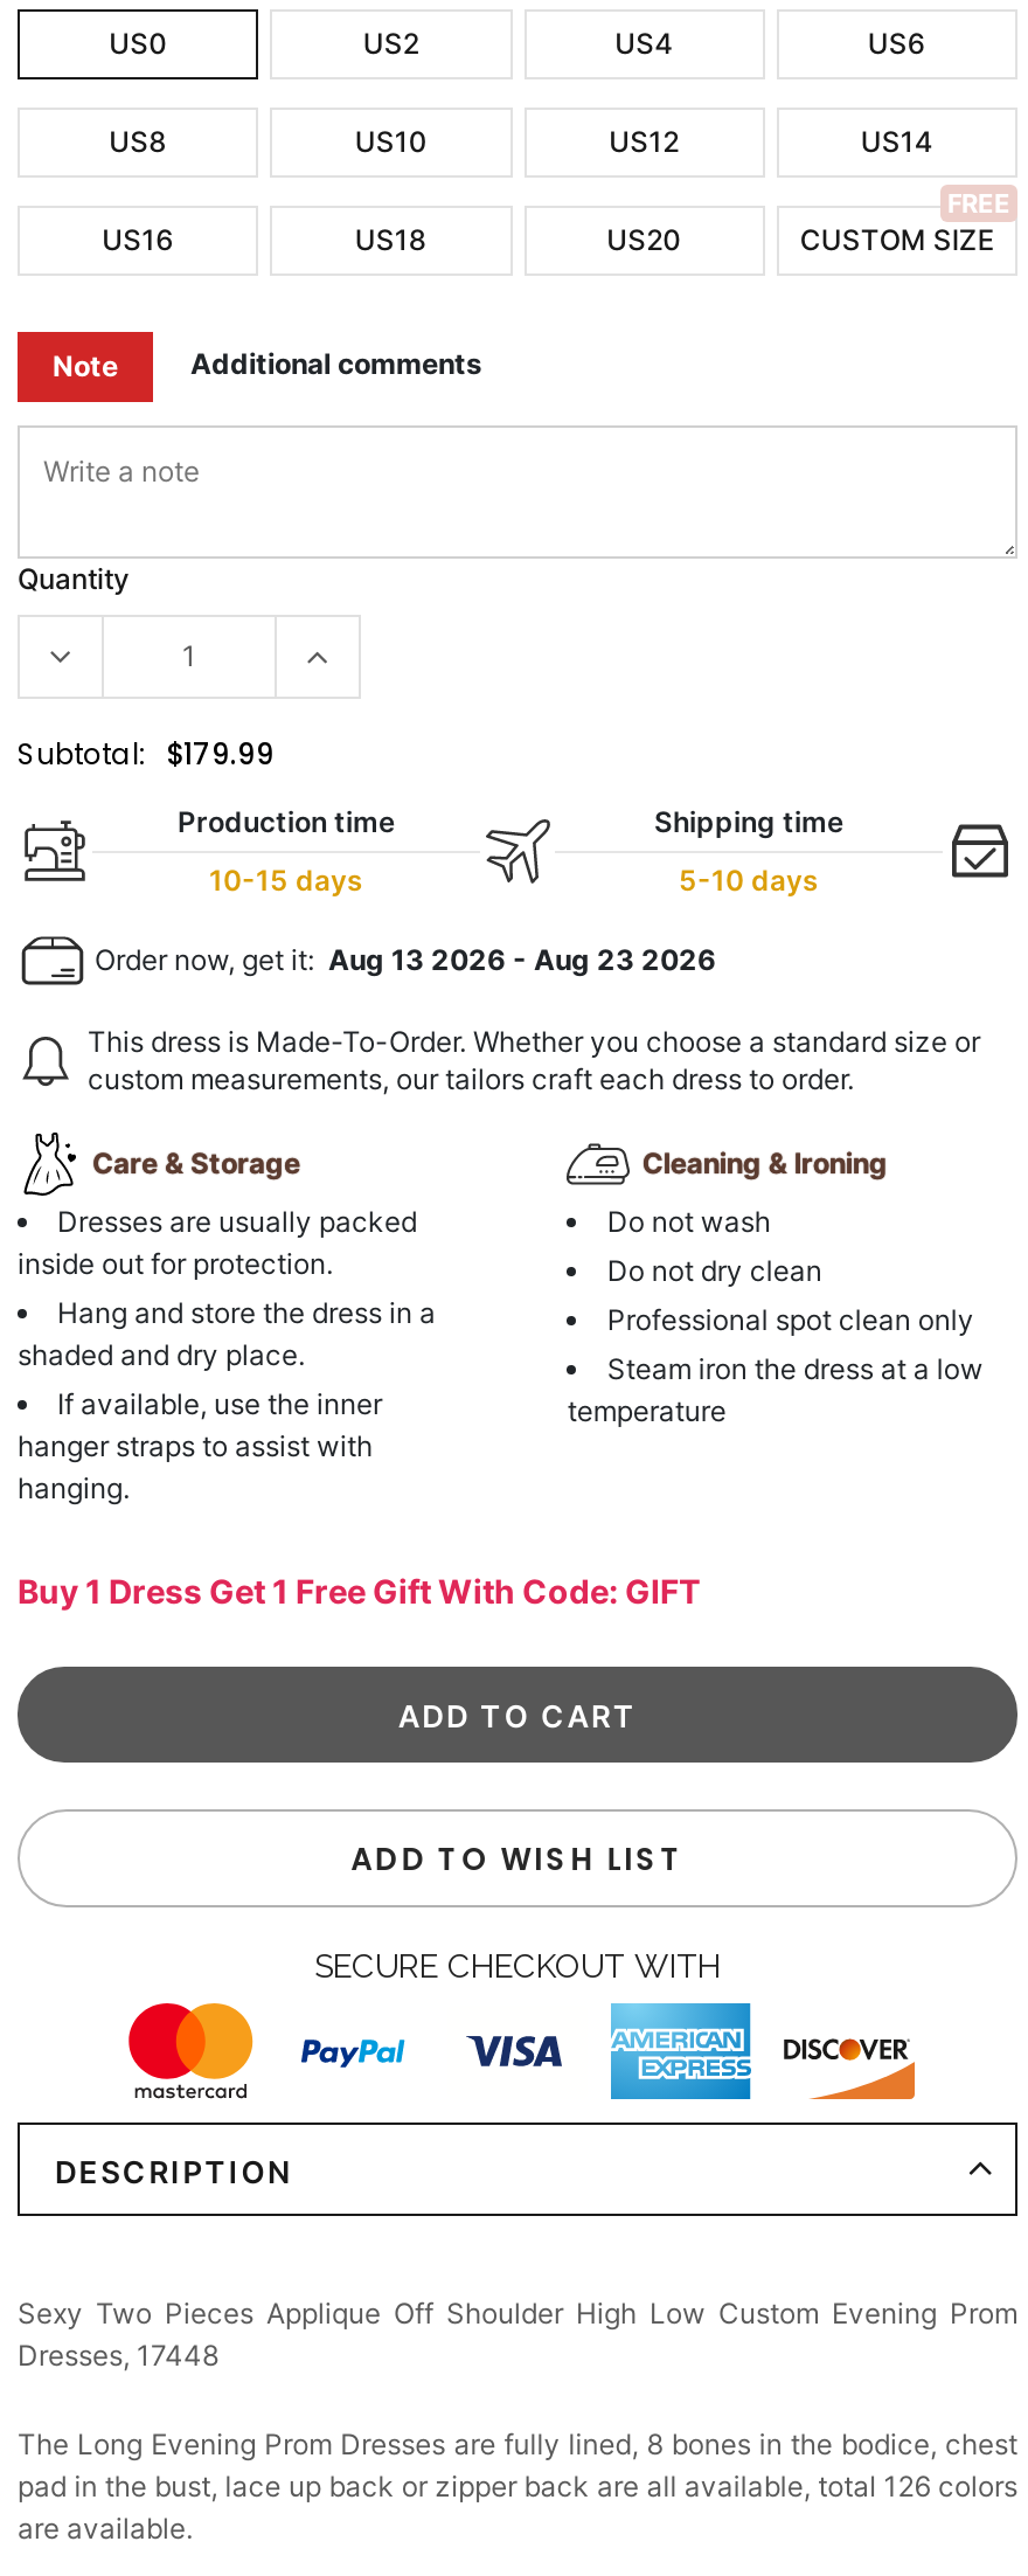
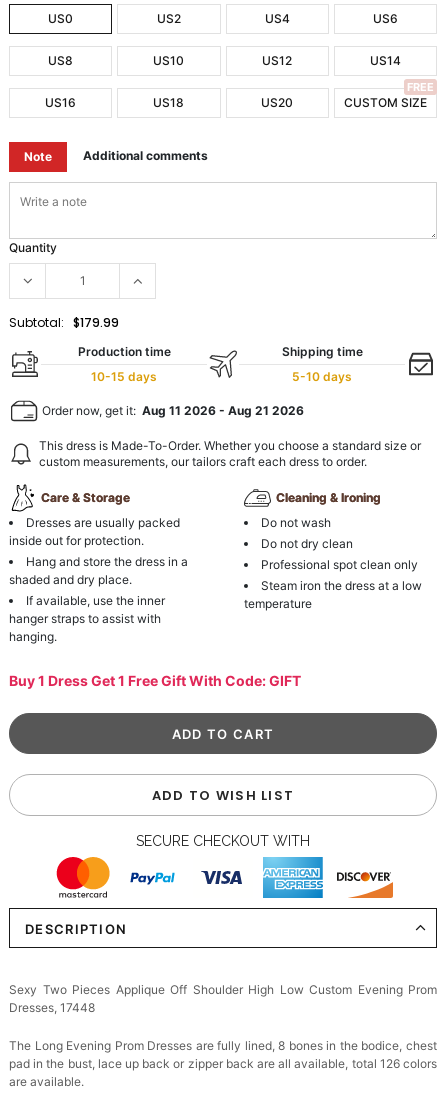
- Order now, get it: Aug 13 2026 - Aug 23 2026
+ Order now, get it: Aug 11 2026 - Aug 21 2026
